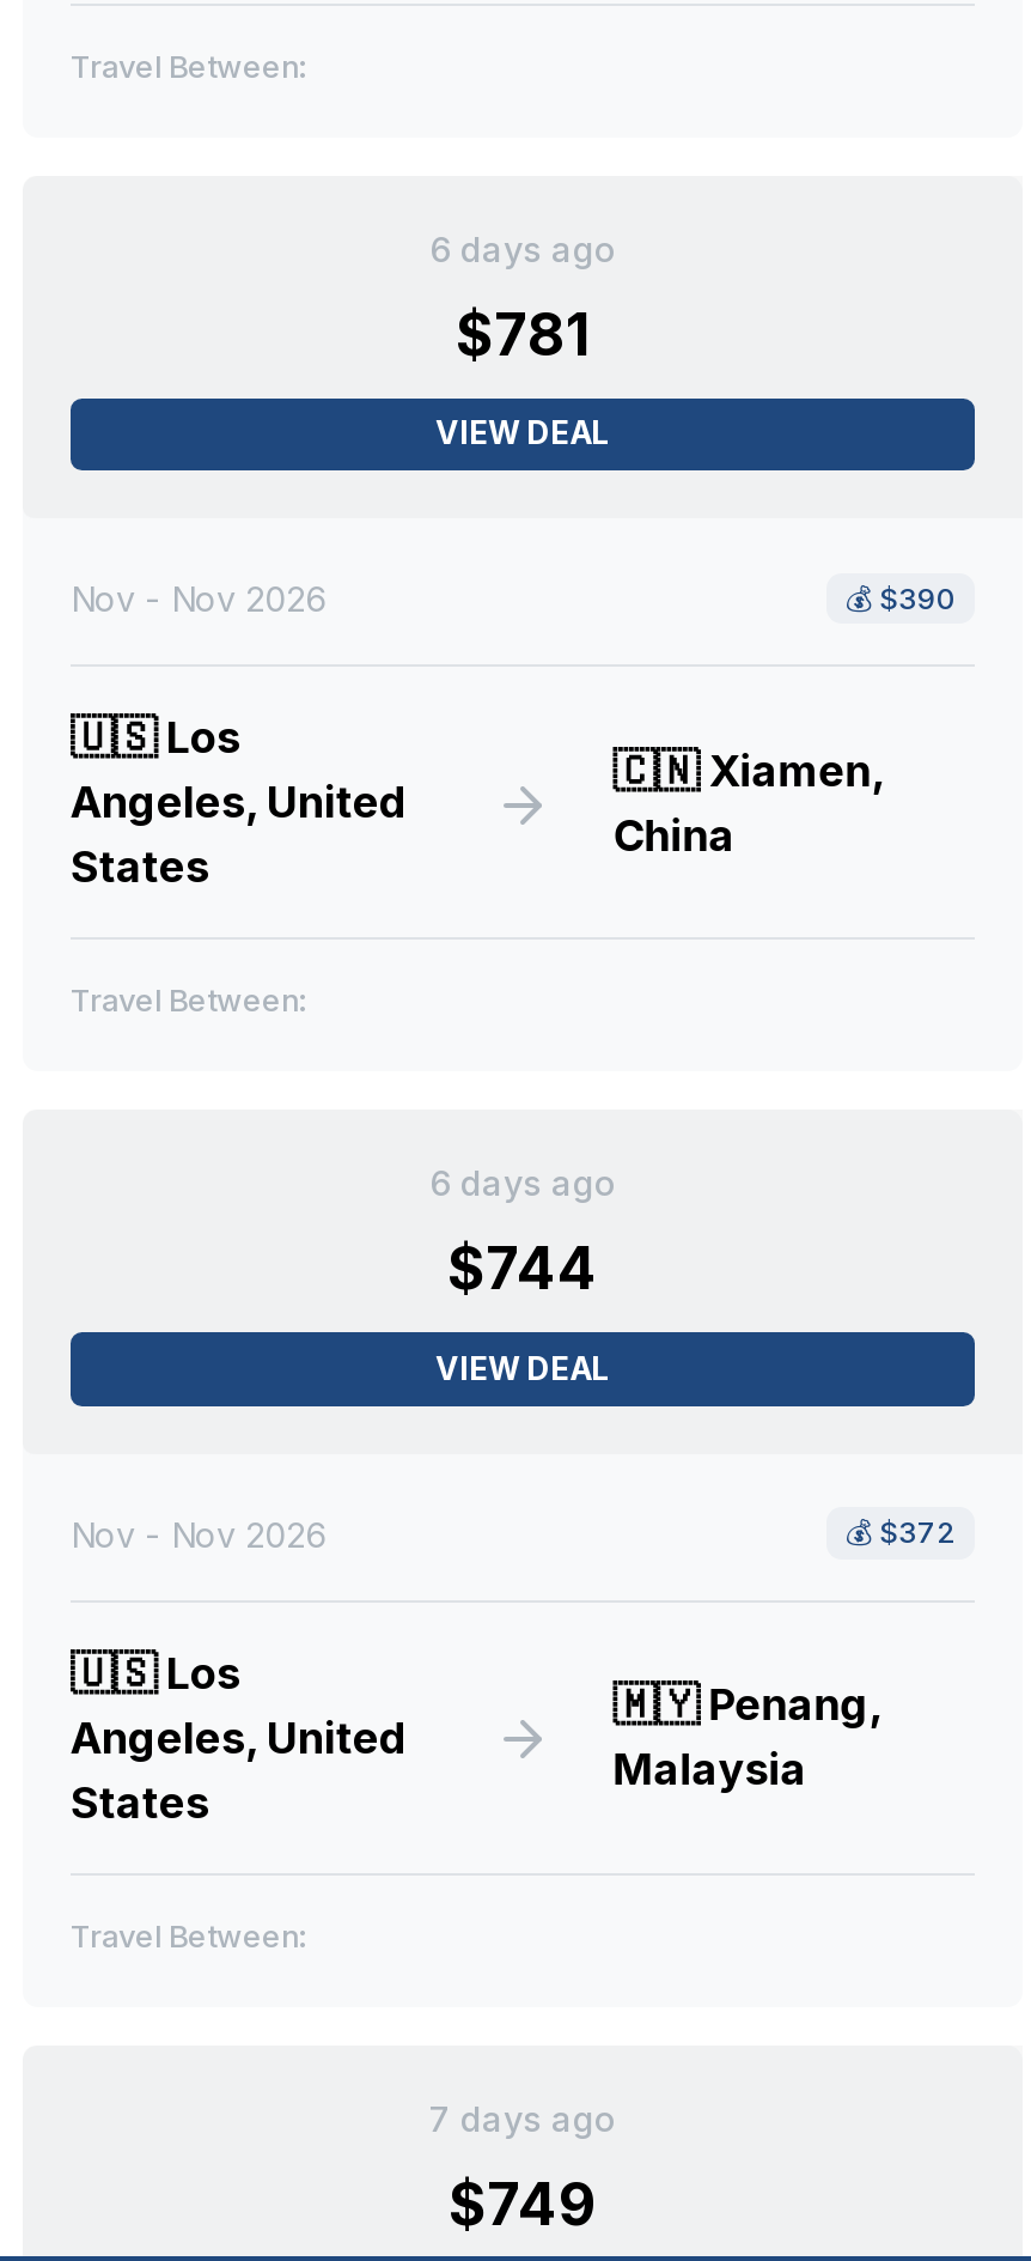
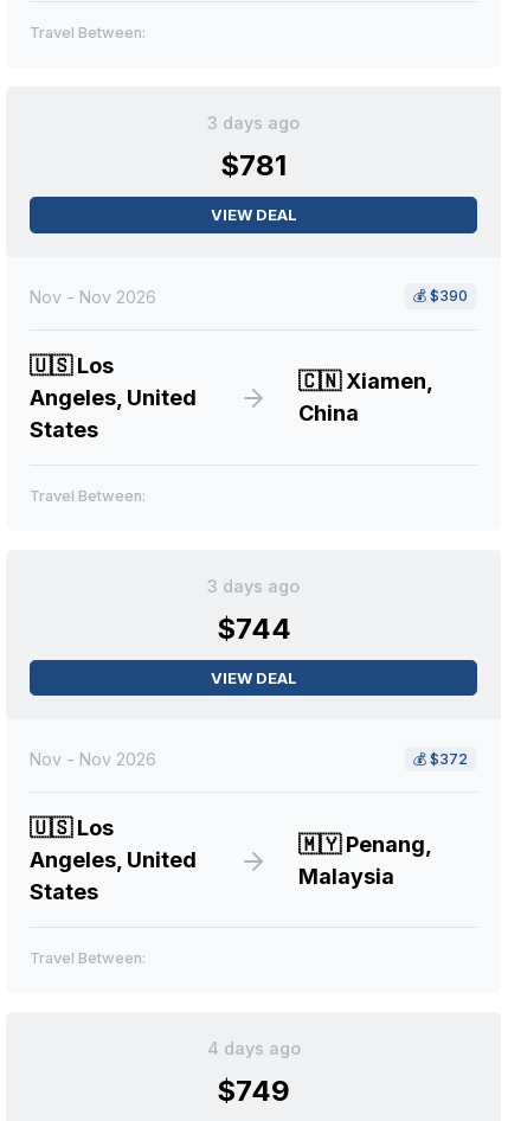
- 6 days ago
+ 3 days ago

- 6 days ago
+ 3 days ago

- 7 days ago
+ 4 days ago
